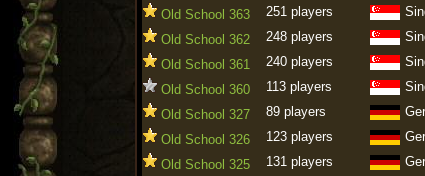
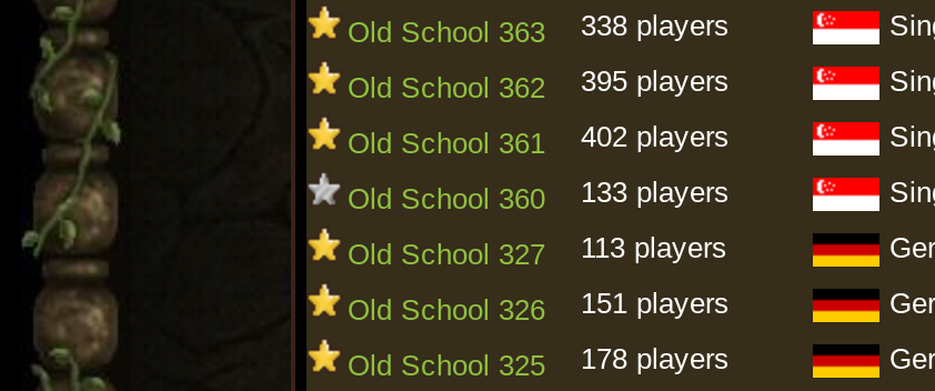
- Old School 363 251 players
+ Old School 363 338 players

- Old School 362 248 players
+ Old School 362 395 players

- Old School 361 240 players
+ Old School 361 402 players

- Old School 360 113 players
+ Old School 360 133 players

- Old School 327 89 players
+ Old School 327 113 players

- Old School 326 123 players
+ Old School 326 151 players

- Old School 325 131 players
+ Old School 325 178 players
